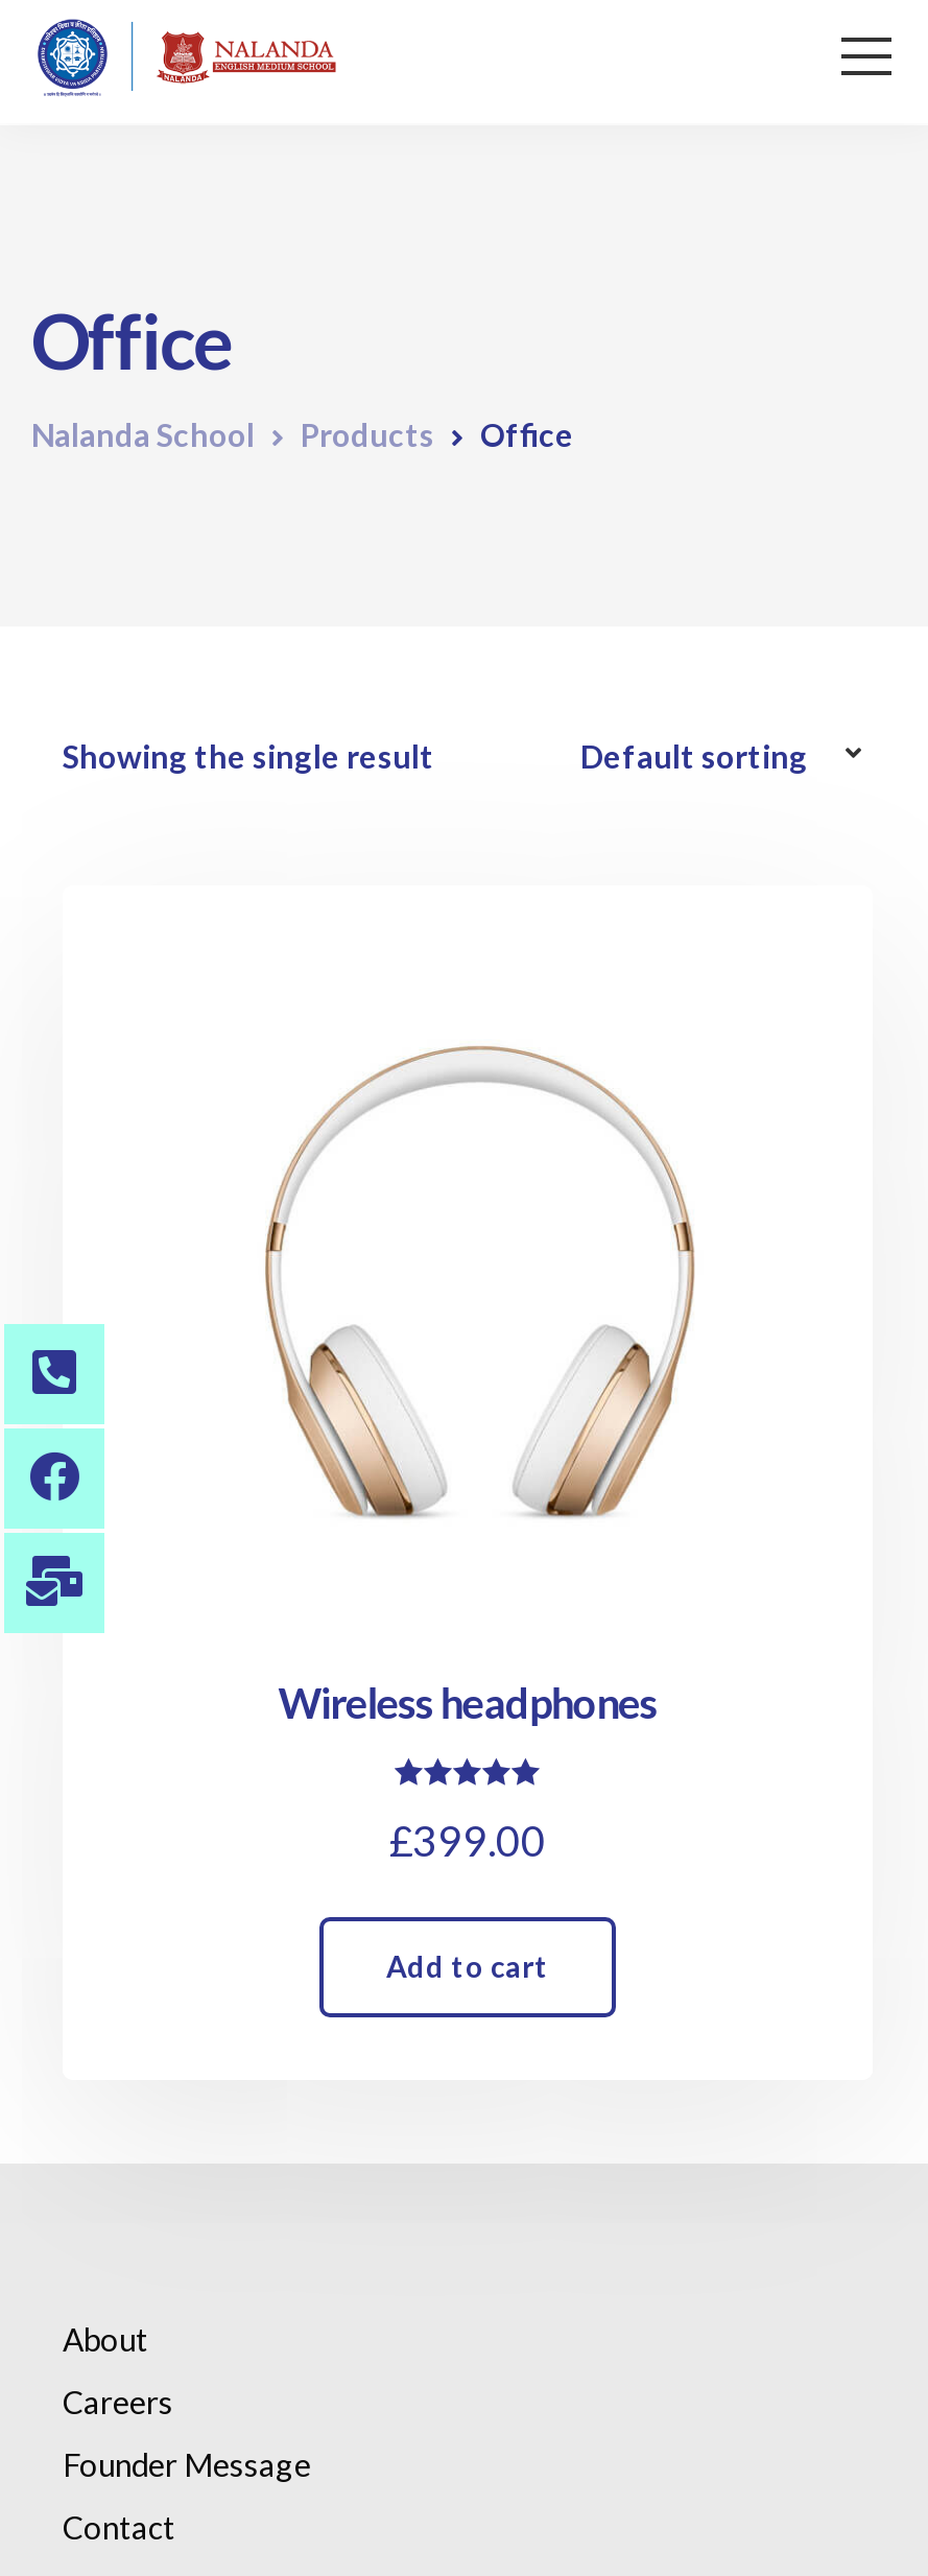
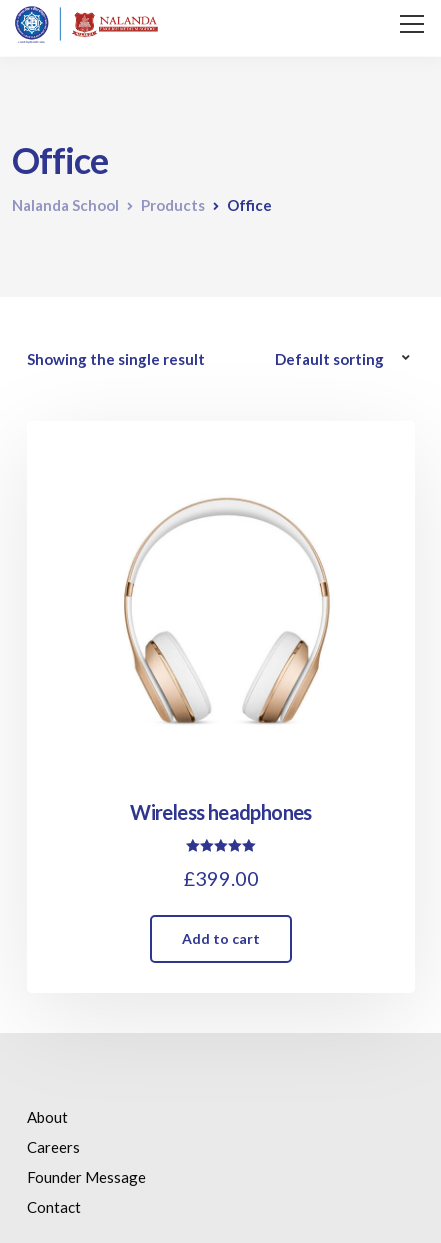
- [image]
